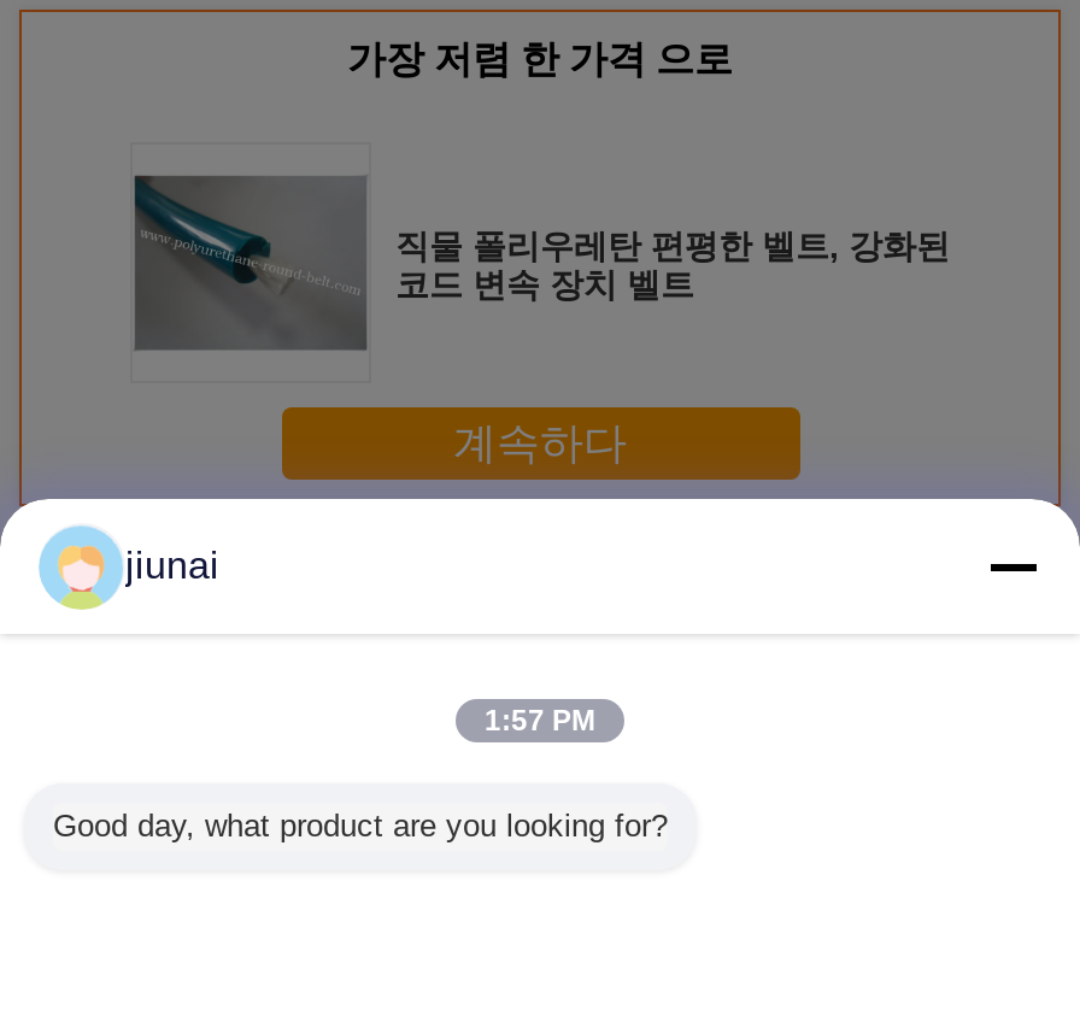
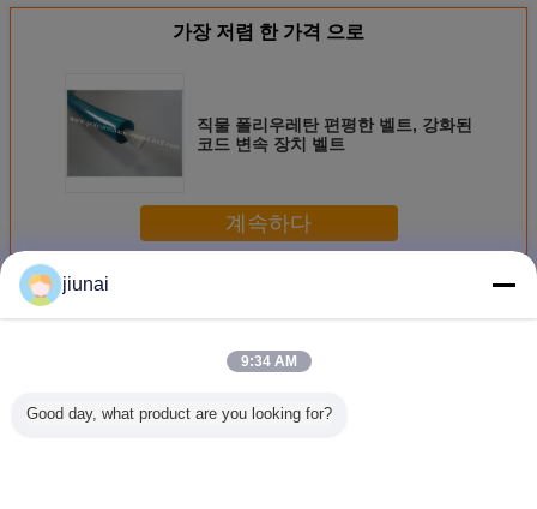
- 1:57 PM
+ 9:34 AM
